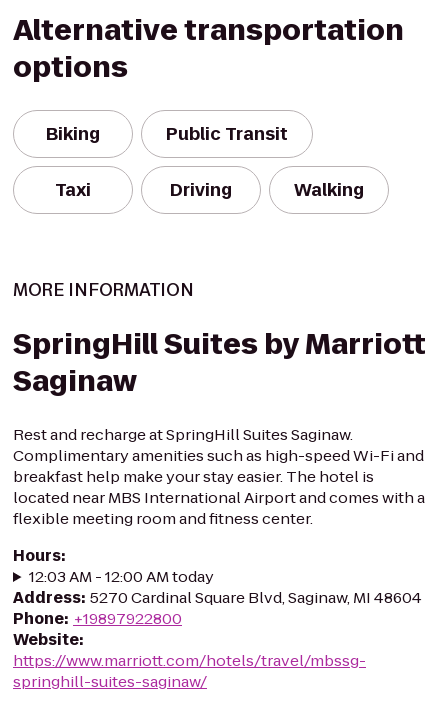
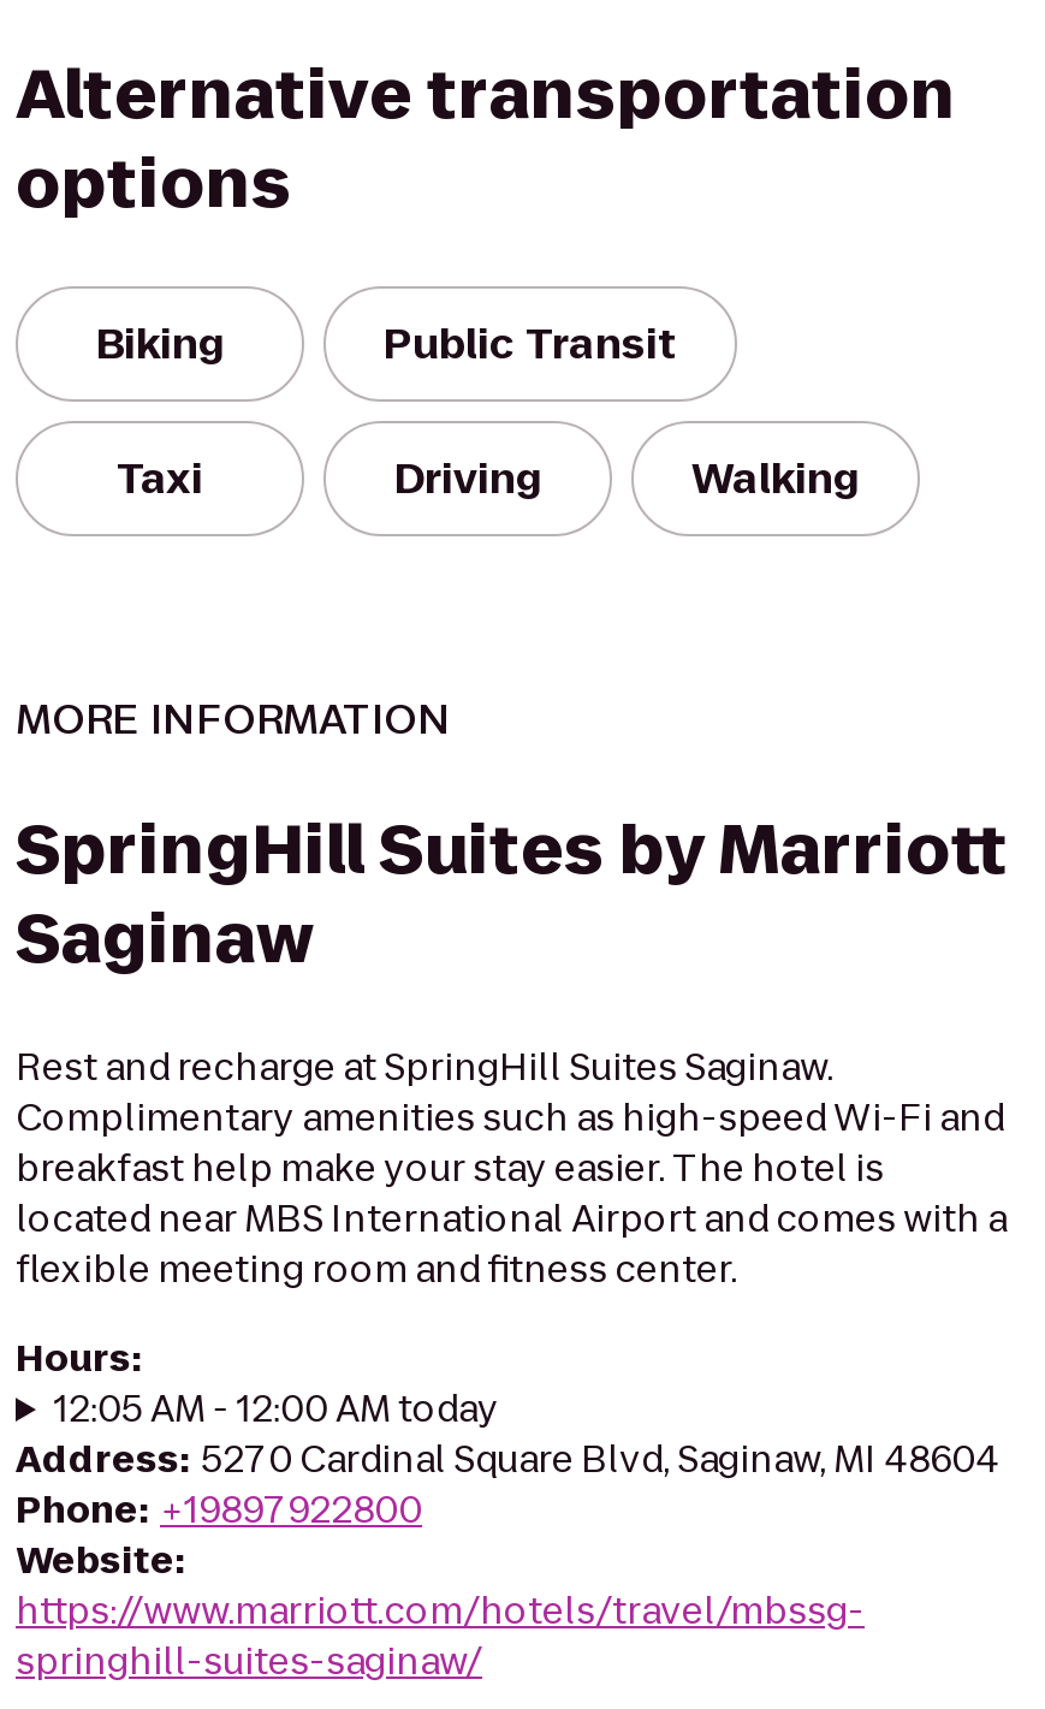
- 12:03 AM - 12:00 AM today
+ 12:05 AM - 12:00 AM today
